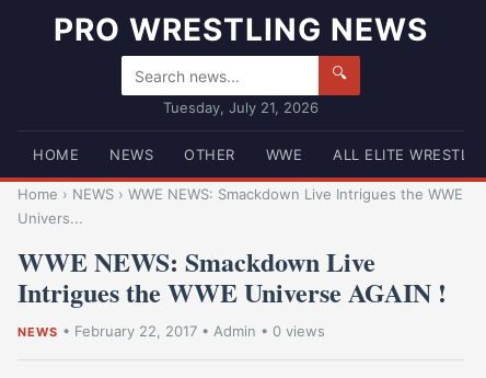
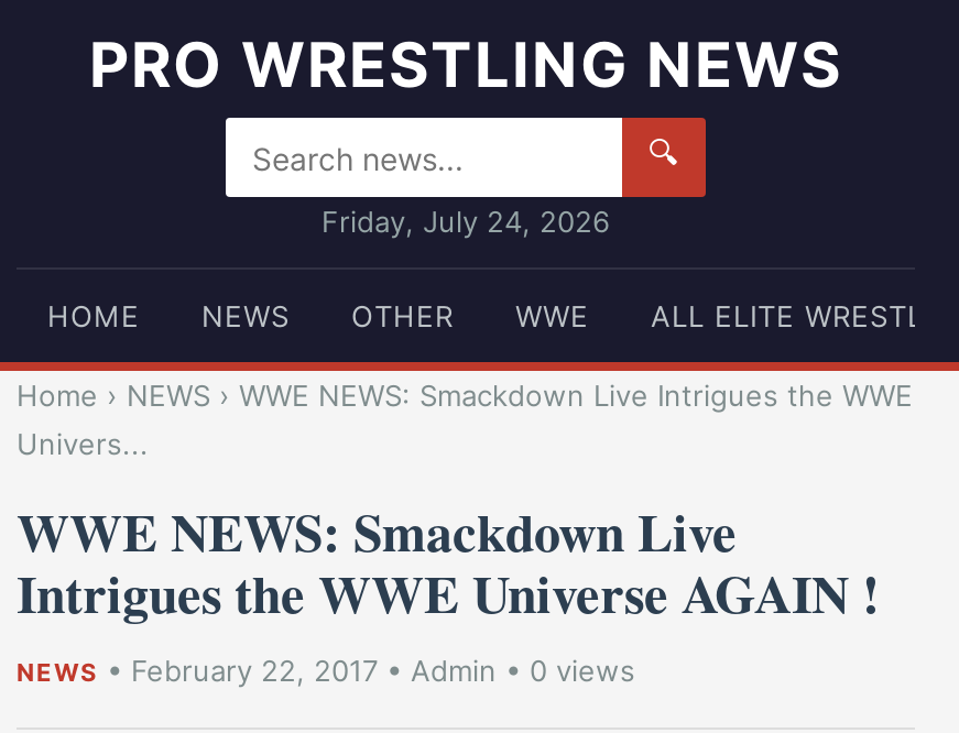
- Tuesday, July 21, 2026
+ Friday, July 24, 2026
